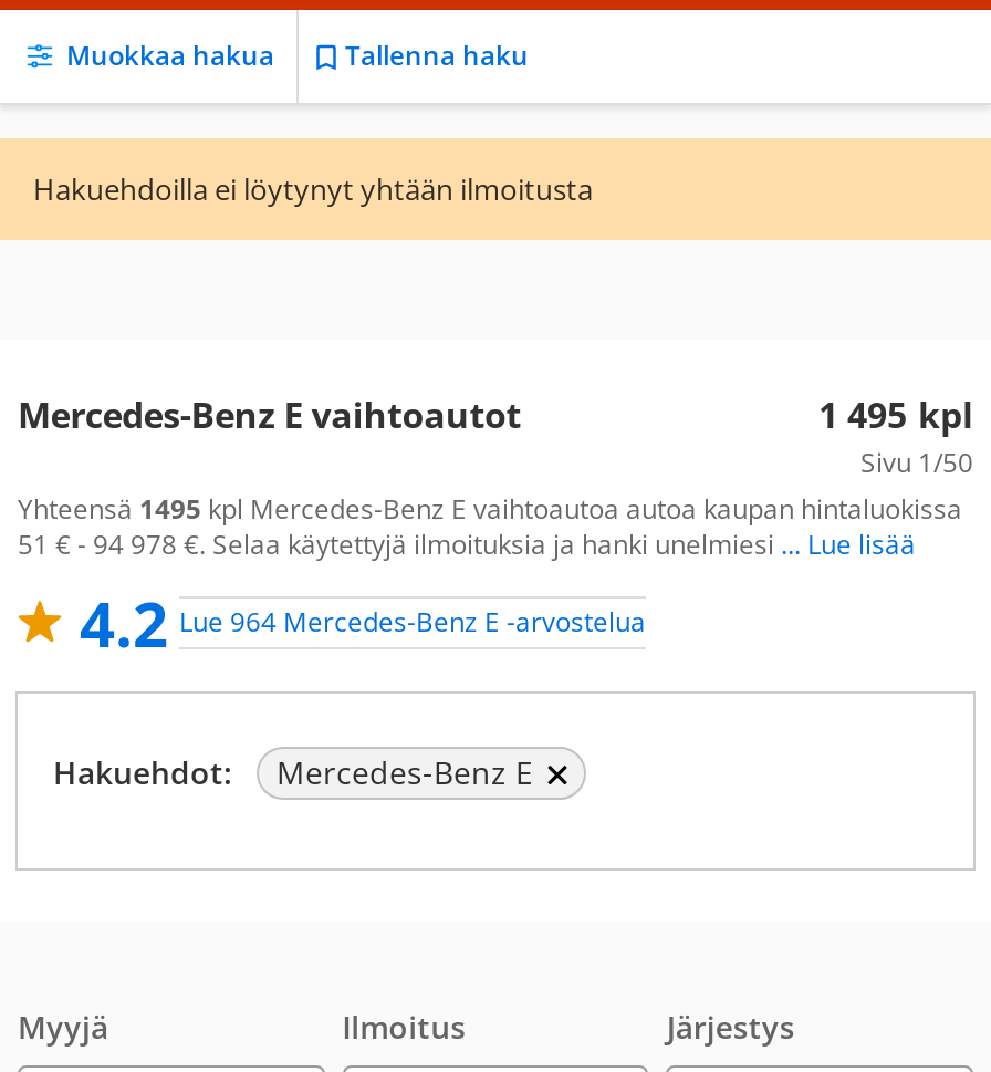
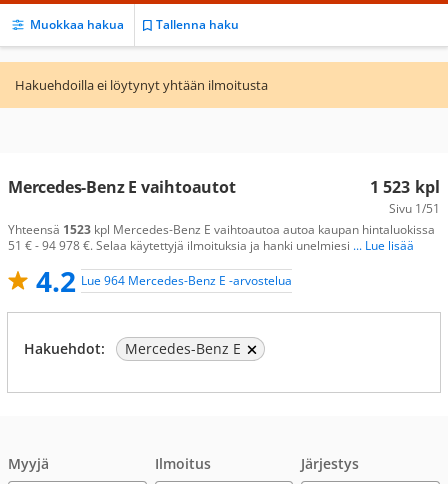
- 1 495 kpl
+ 1 523 kpl

- Sivu 1/50
+ Sivu 1/51

- Yhteensä 1495 kpl Mercedes-Benz E vaihtoautoa autoa kaupan hintaluokissa
+ Yhteensä 1523 kpl Mercedes-Benz E vaihtoautoa autoa kaupan hintaluokissa
